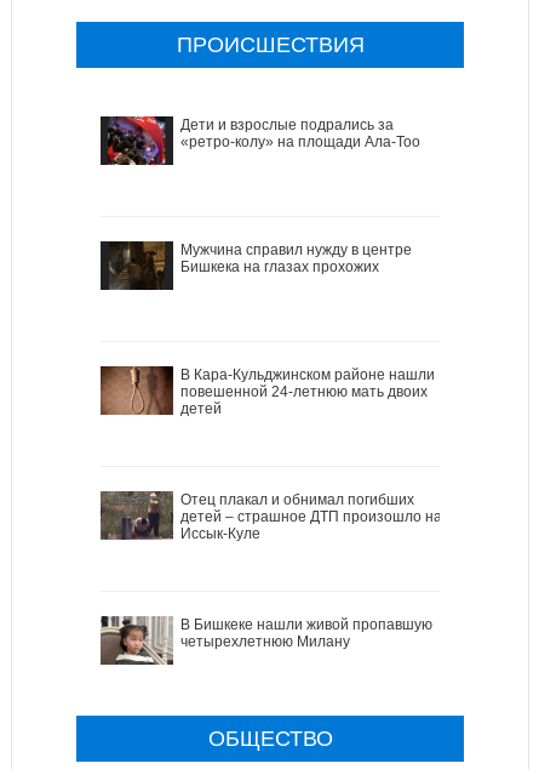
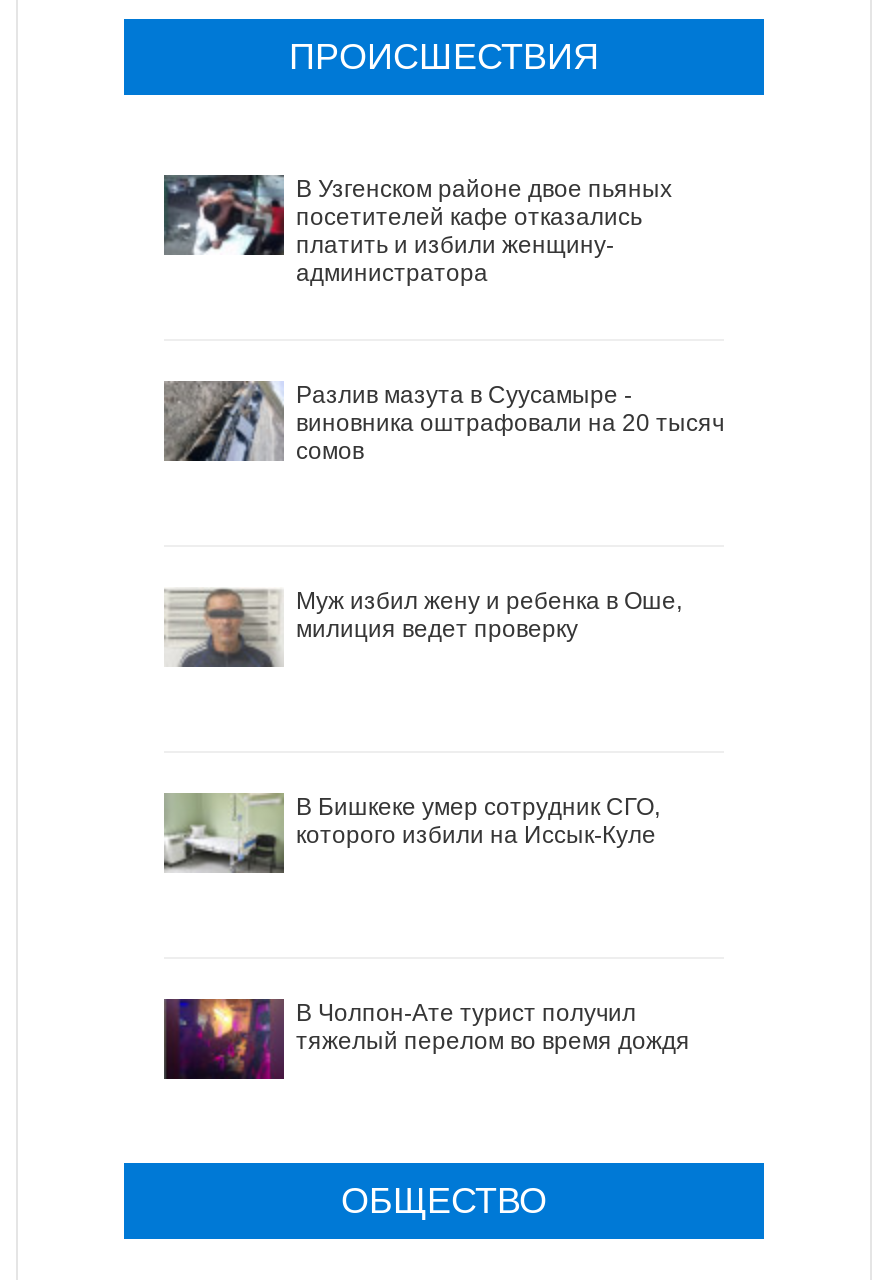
- [image]
- Дети и взрослые подрались за
- «ретро-колу» на площади Ала-Тоо
+ [image]
+ В Узгенском районе двое пьяных
+ посетителей кафе отказались
+ платить и избили женщину-
+ администратора

- [image]
- Мужчина справил нужду в центре
- Бишкека на глазах прохожих
+ [image]
+ Разлив мазута в Суусамыре -
+ виновника оштрафовали на 20 тысяч
+ сомов

- [image]
- В Кара-Кульджинском районе нашли
- повешенной 24-летнюю мать двоих
- детей
+ [image]
+ Муж избил жену и ребенка в Оше,
+ милиция ведет проверку

- [image]
- Отец плакал и обнимал погибших
- детей – страшное ДТП произошло на
- Иссык-Куле
+ [image]
+ В Бишкеке умер сотрудник СГО,
+ которого избили на Иссык-Куле

- [image]
- В Бишкеке нашли живой пропавшую
- четырехлетнюю Милану
+ [image]
+ В Чолпон-Ате турист получил
+ тяжелый перелом во время дождя
